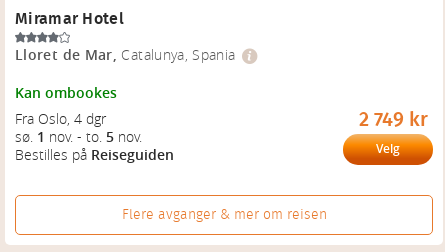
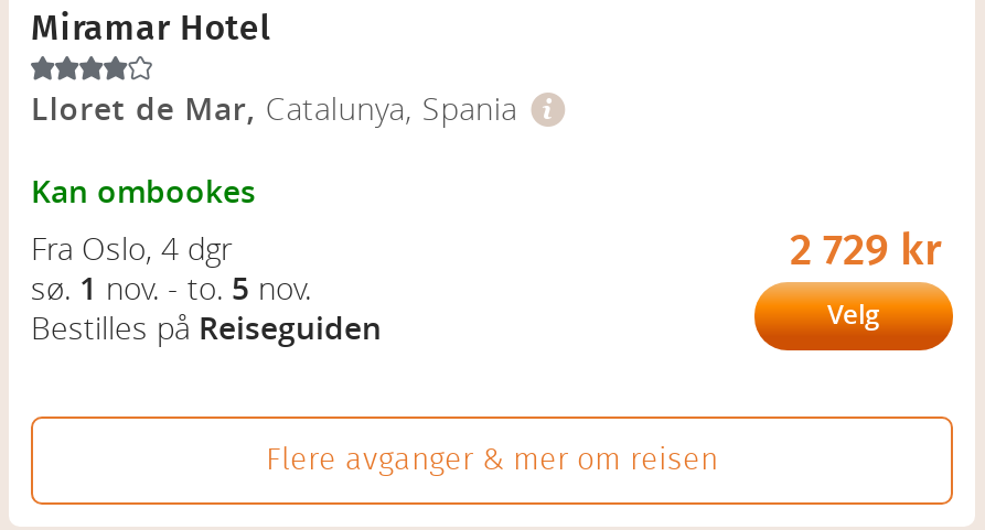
- 2 749 kr
+ 2 729 kr
